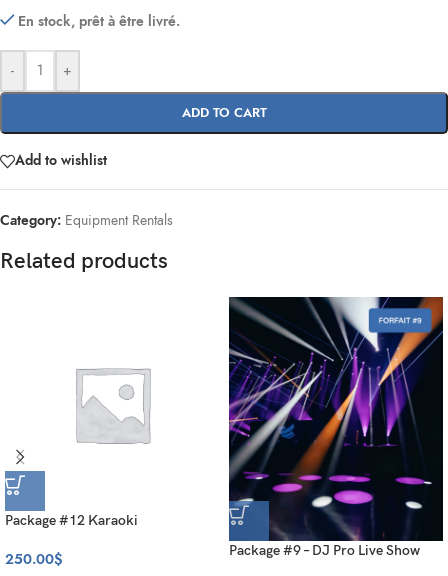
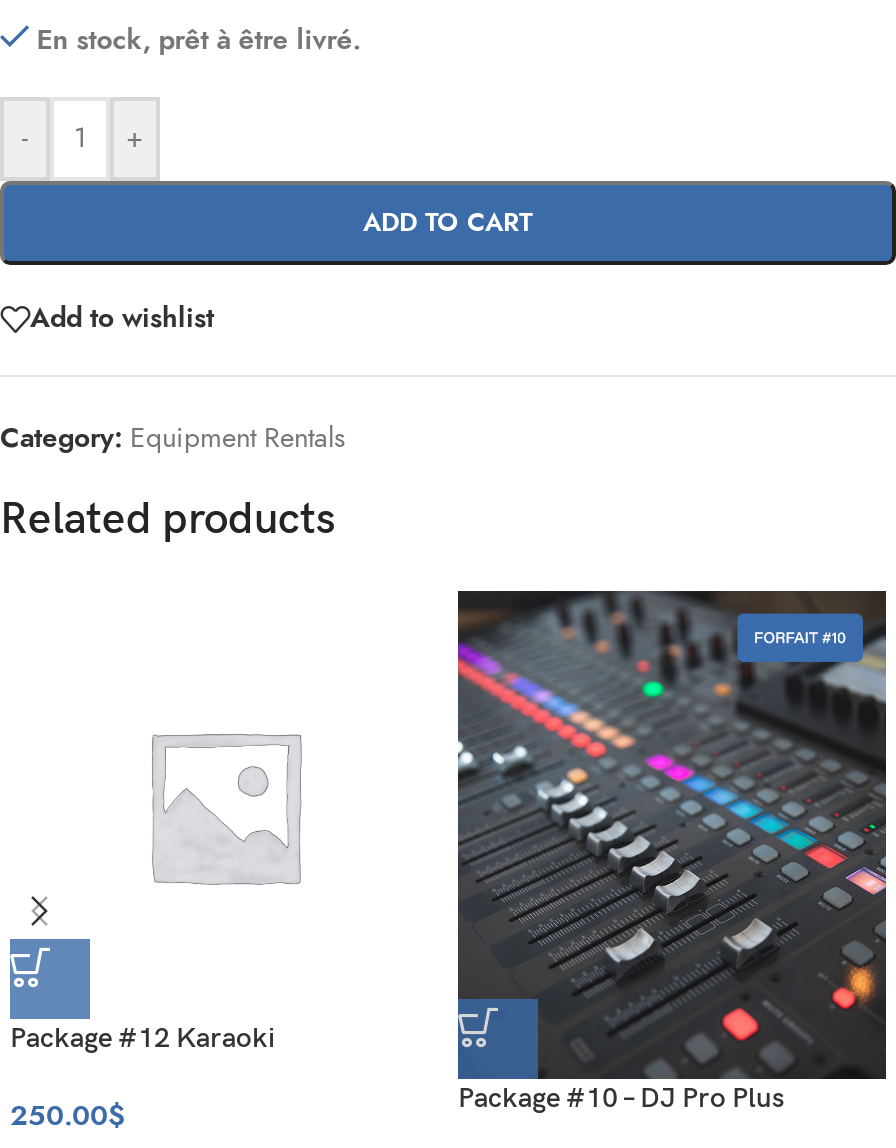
- [image]
- Package #9 – DJ Pro Live Show
+ [image]
+ Package #10 – DJ Pro Plus
